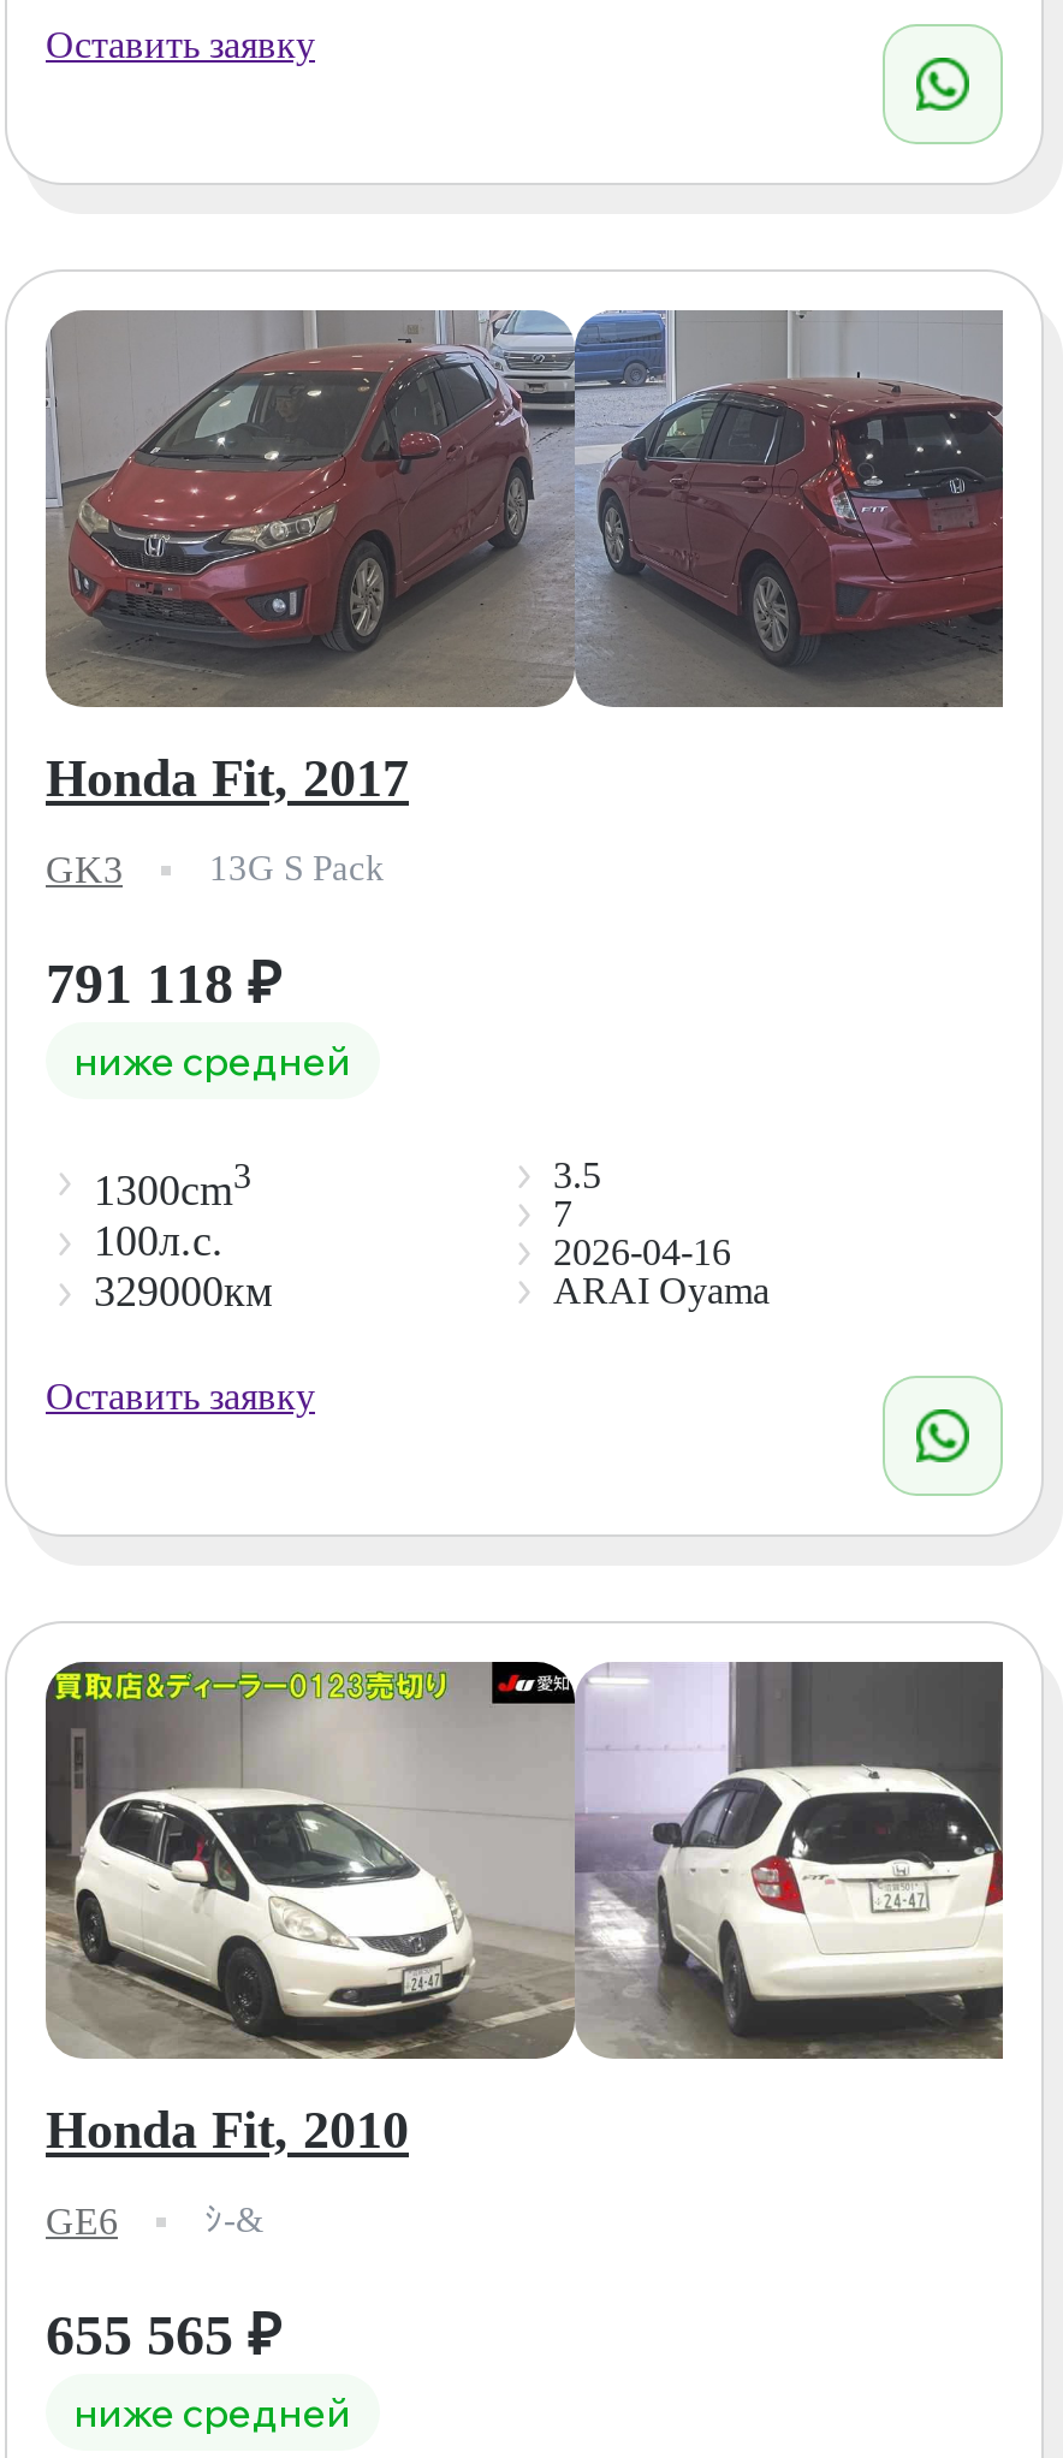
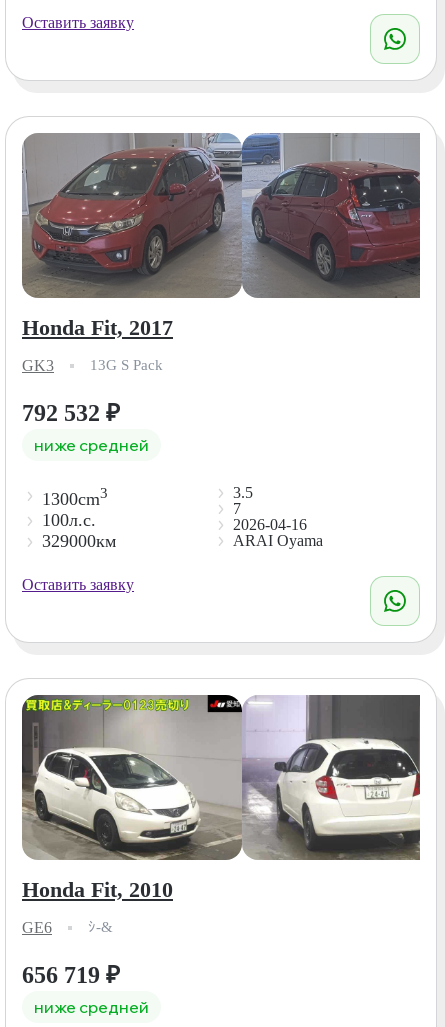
- 791 118 ₽
+ 792 532 ₽

- 655 565 ₽
+ 656 719 ₽
